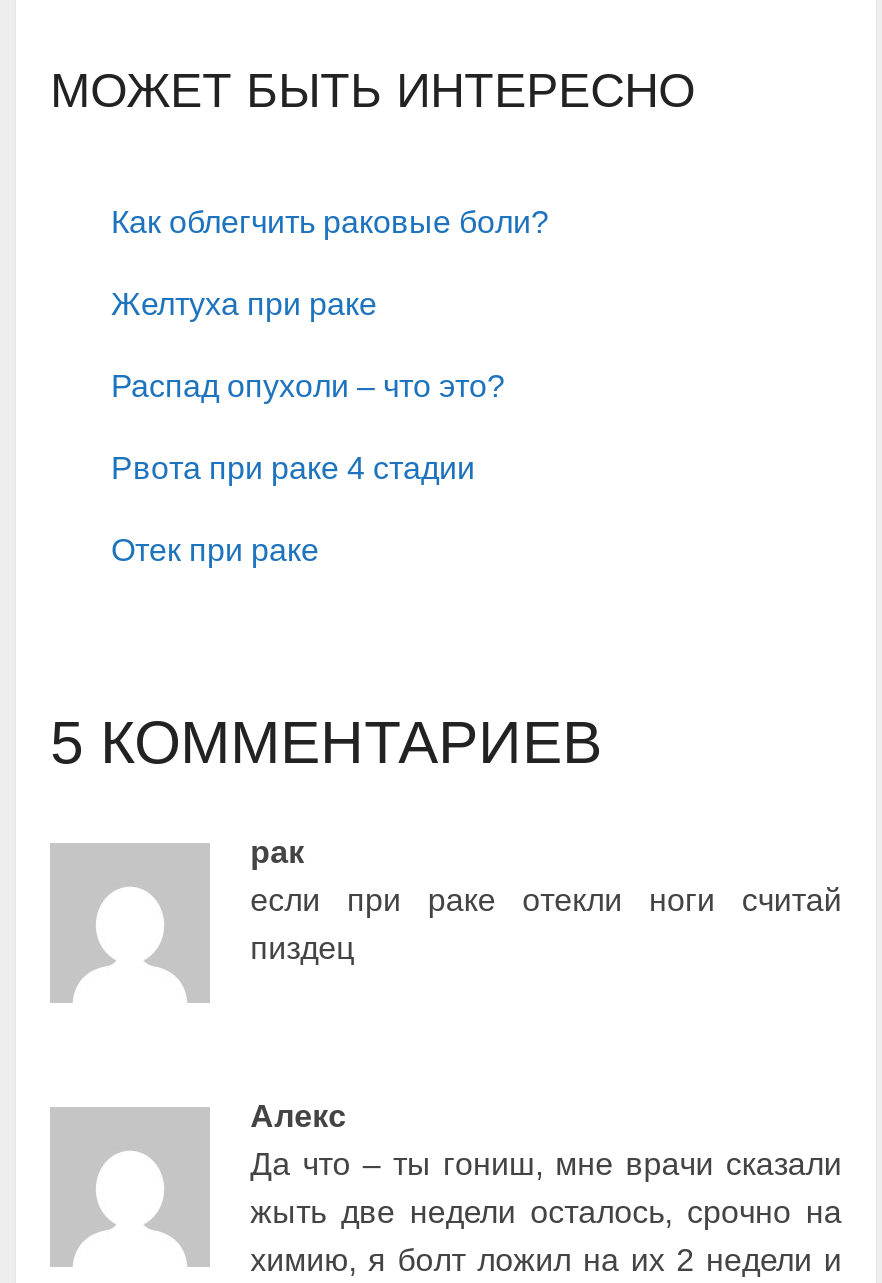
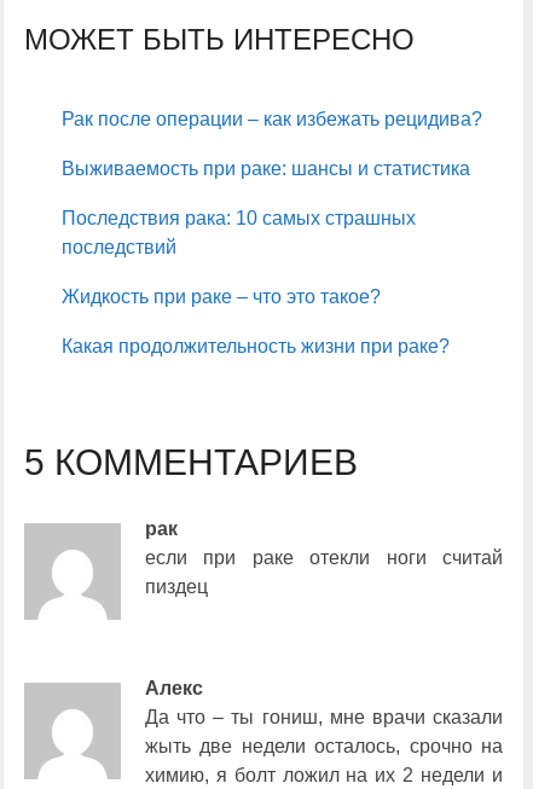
- Как облегчить раковые боли?
+ Рак после операции – как избежать рецидива?

- Желтуха при раке
+ Выживаемость при раке: шансы и статистика

- Распад опухоли – что это?
+ Последствия рака: 10 самых страшных
+ последствий

- Рвота при раке 4 стадии
+ Жидкость при раке – что это такое?

- Отек при раке
+ Какая продолжительность жизни при раке?
